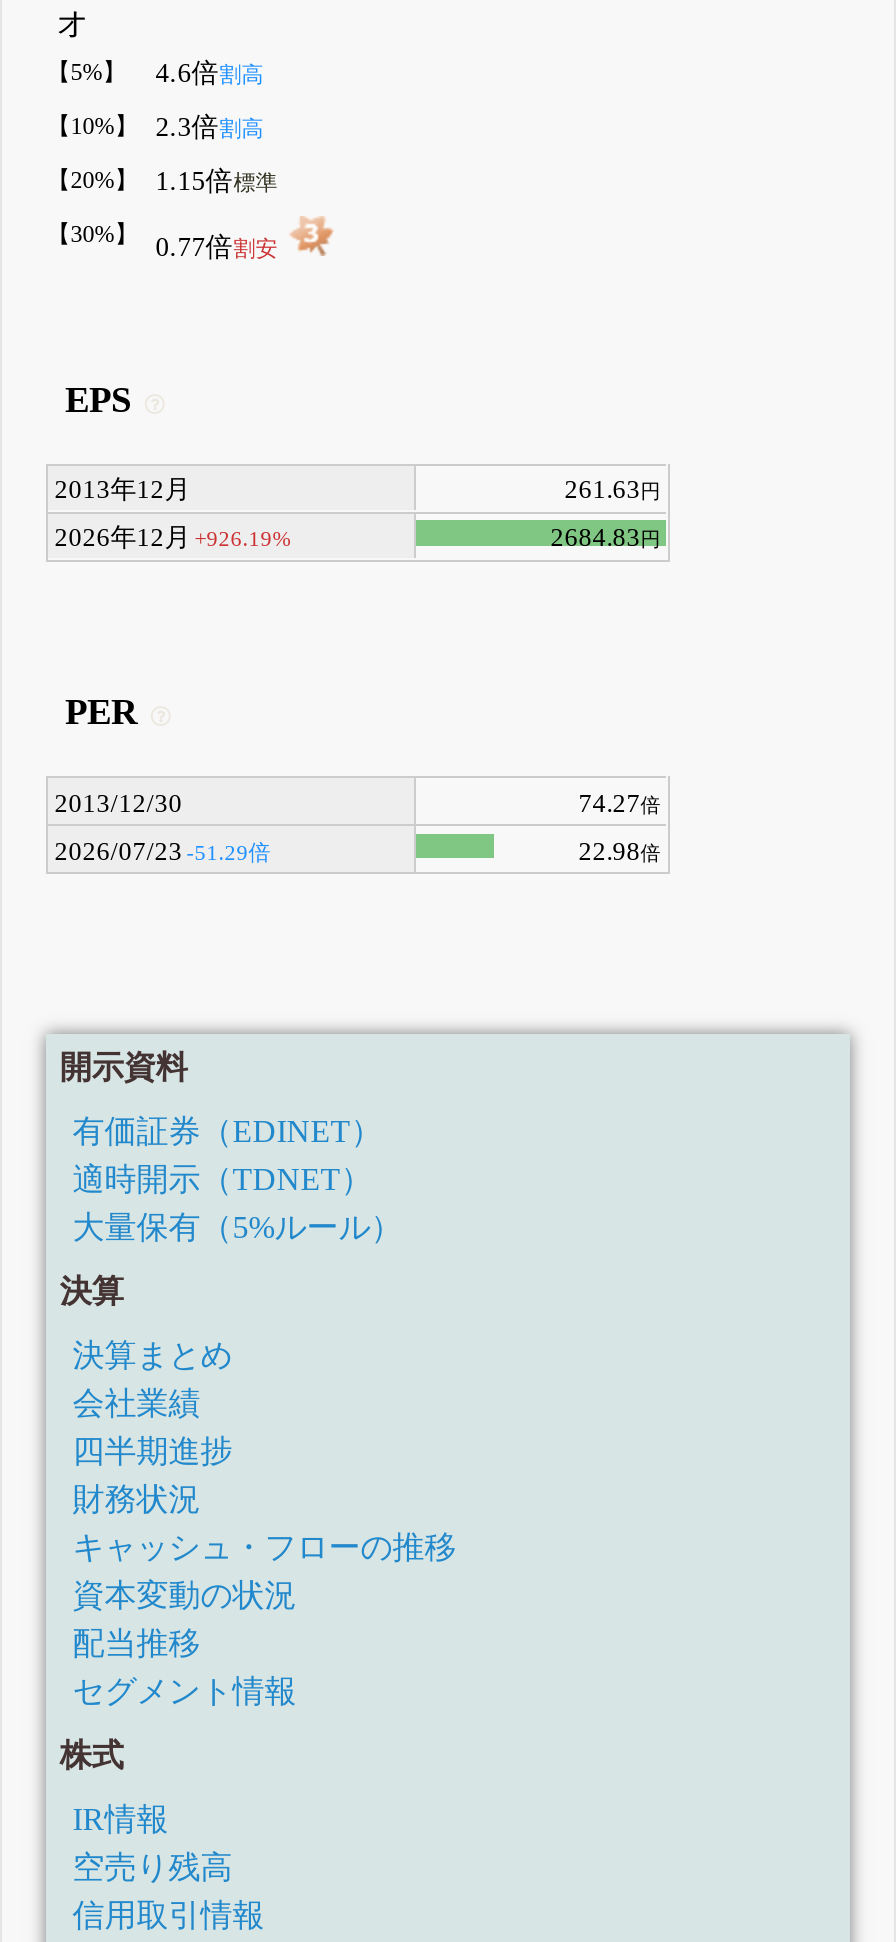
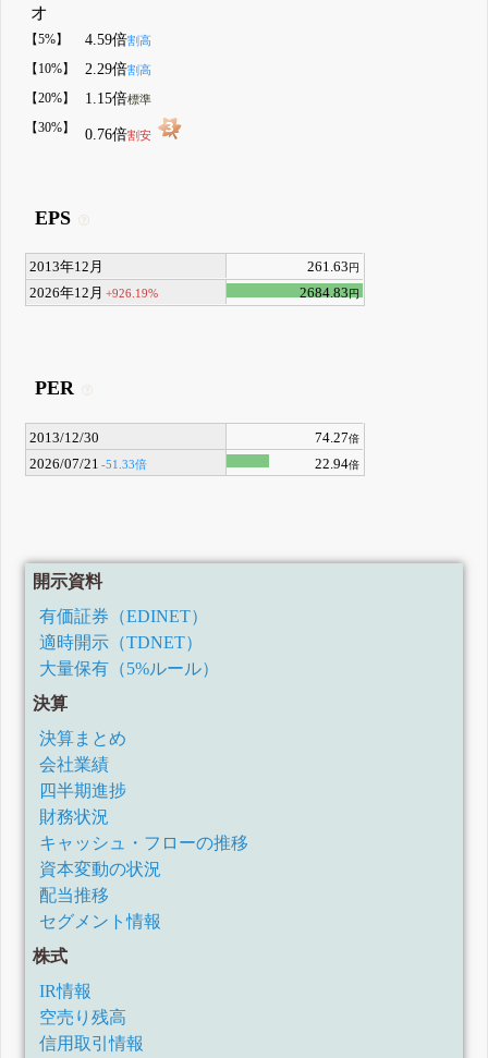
- 【5%】 4.6倍割高
+ 【5%】 4.59倍割高

- 【10%】 2.3倍割高
+ 【10%】 2.29倍割高

- 【30%】 0.77倍割安
+ 【30%】 0.76倍割安

- 2026/07/23 -51.29倍
+ 2026/07/21 -51.33倍

- 22.98倍
+ 22.94倍
